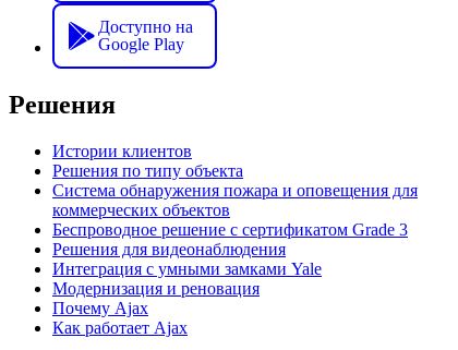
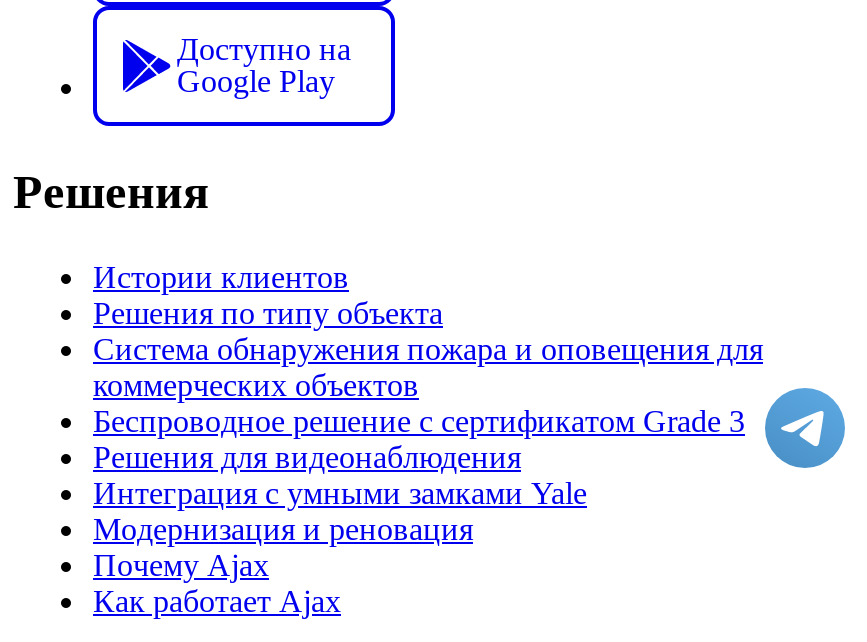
+ [image]
